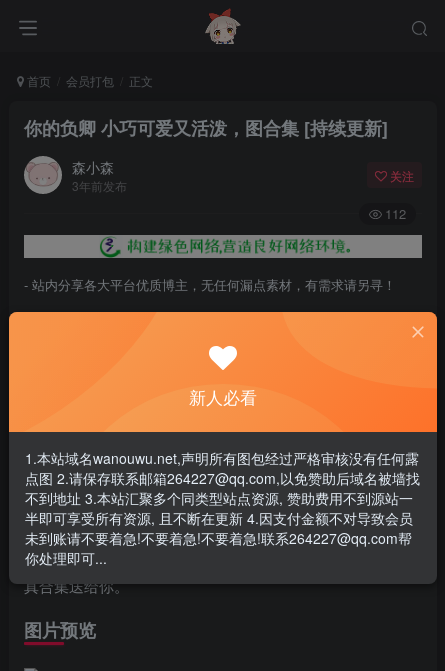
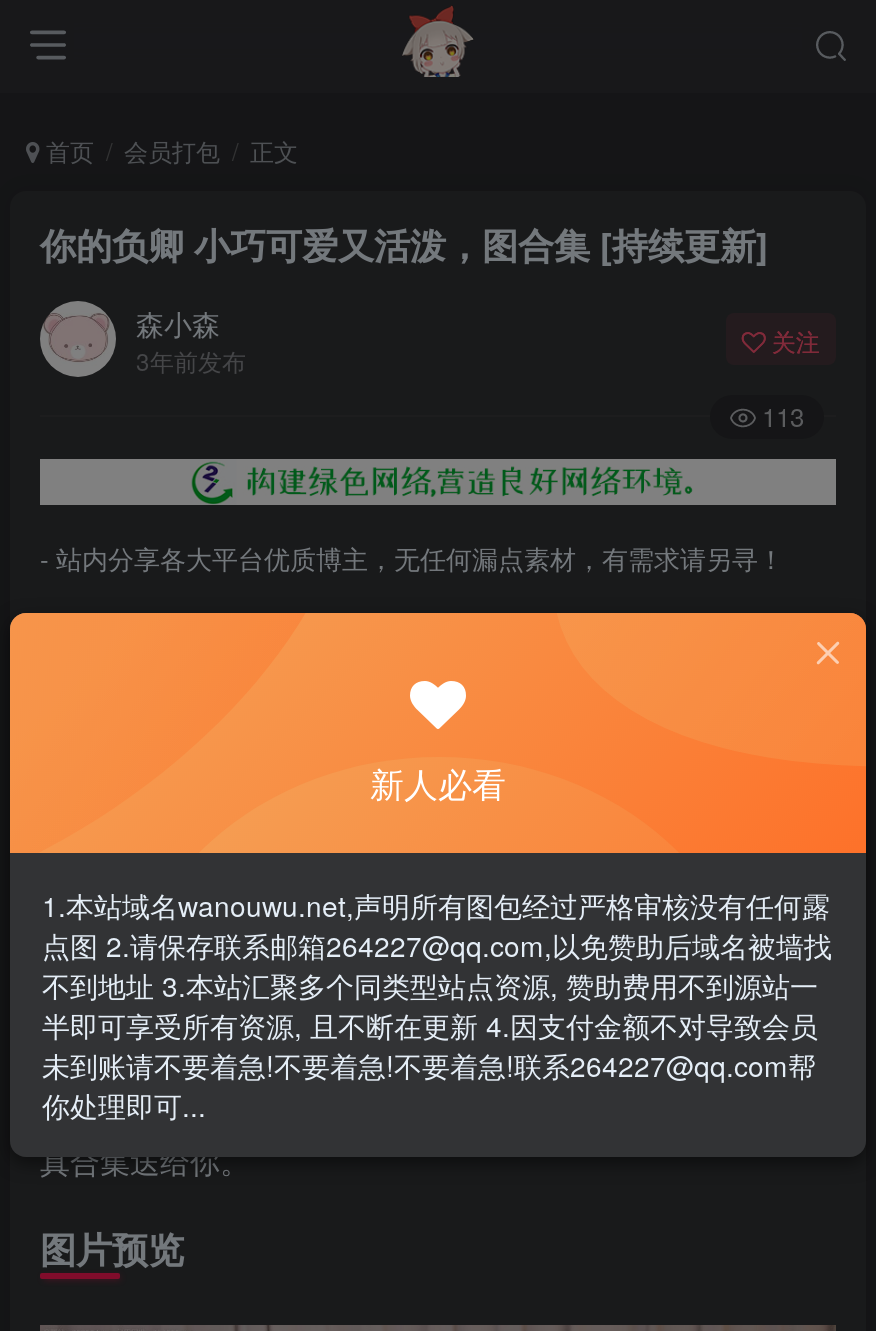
- 112
+ 113
